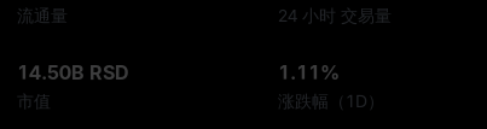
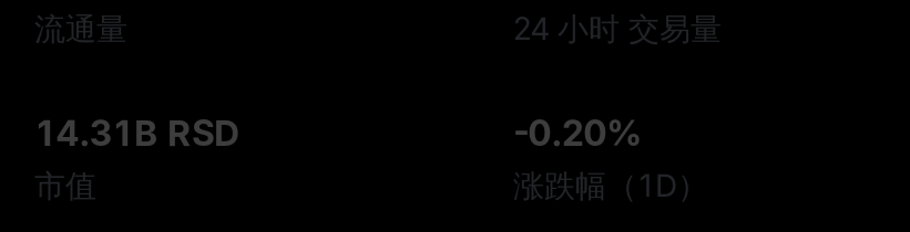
- 14.50B RSD
+ 14.31B RSD

- 1.11%
+ -0.20%
